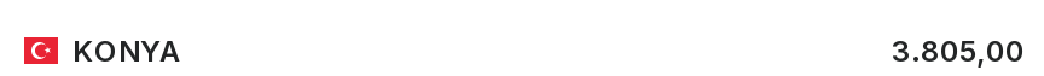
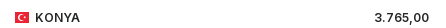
- 3.805,00
+ 3.765,00
